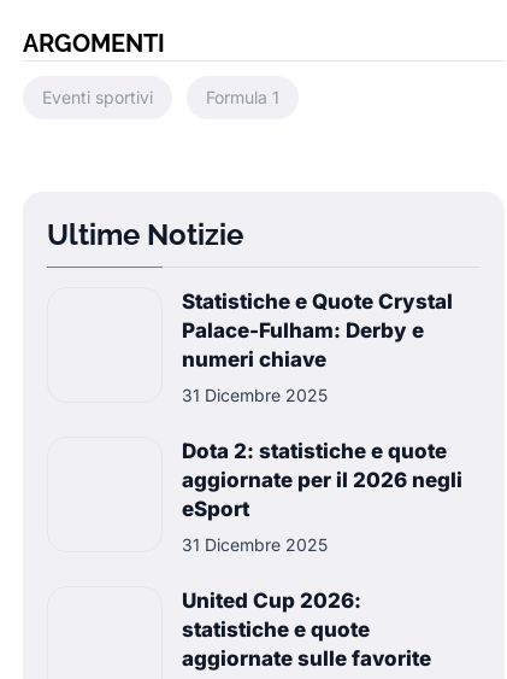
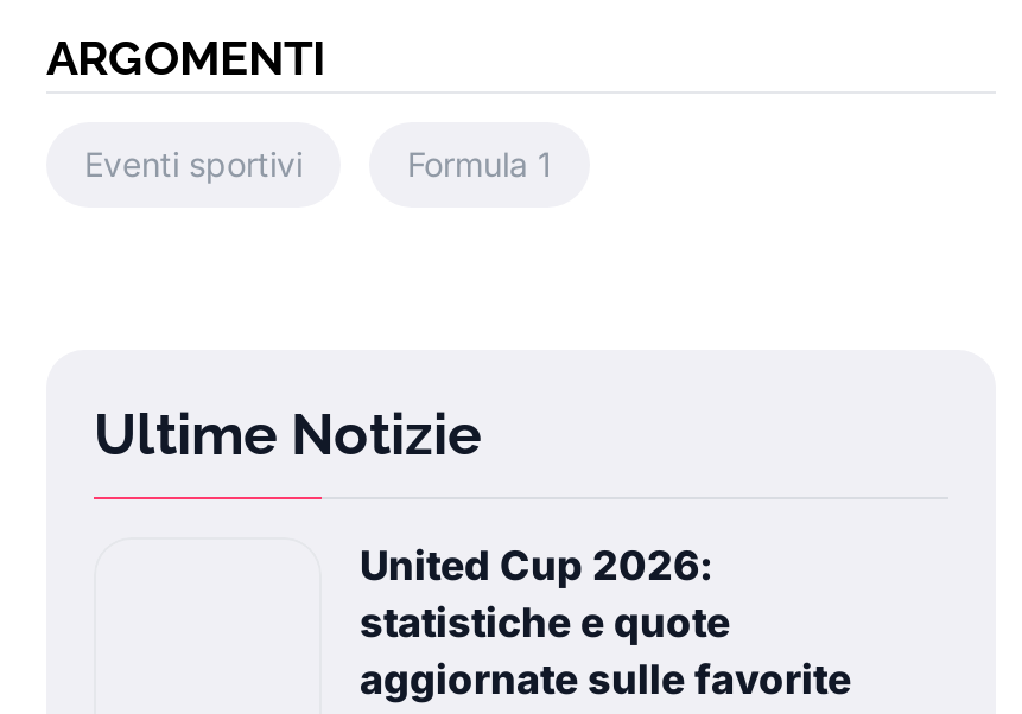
- Statistiche e Quote Crystal
- Palace-Fulham: Derby e
- numeri chiave
- 31 Dicembre 2025
- Dota 2: statistiche e quote
- aggiornate per il 2026 negli
- eSport
- 31 Dicembre 2025
